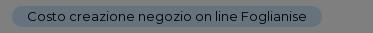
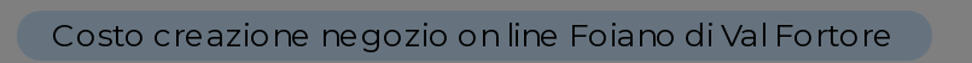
- Costo creazione negozio on line Foglianise
+ Costo creazione negozio on line Foiano di Val Fortore
